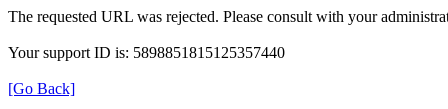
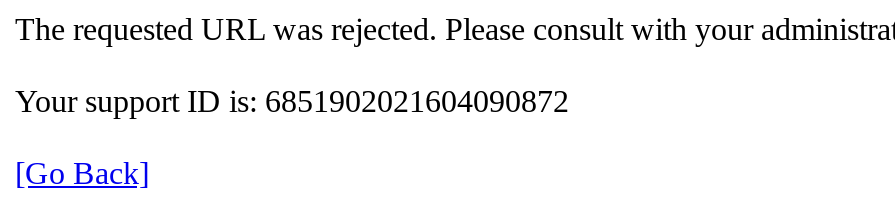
- Your support ID is: 5898851815125357440
+ Your support ID is: 6851902021604090872
